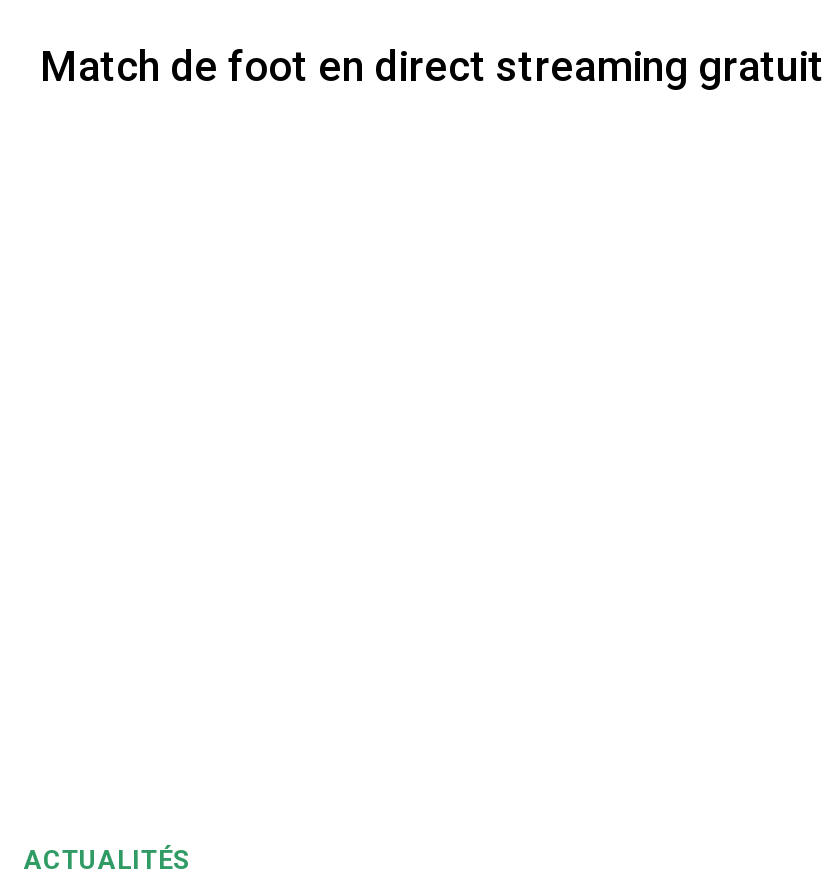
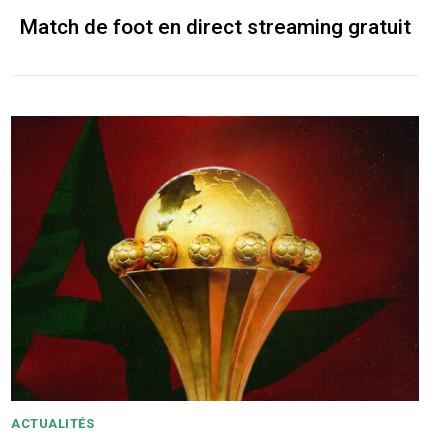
+ [image]
